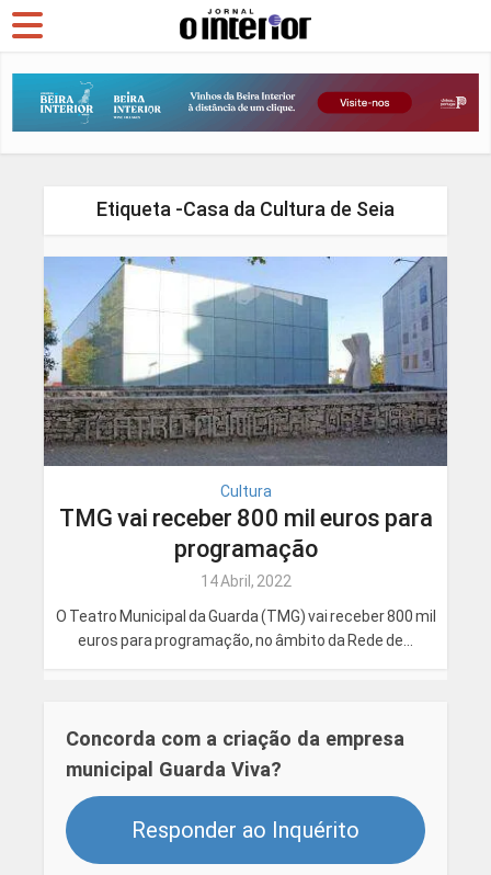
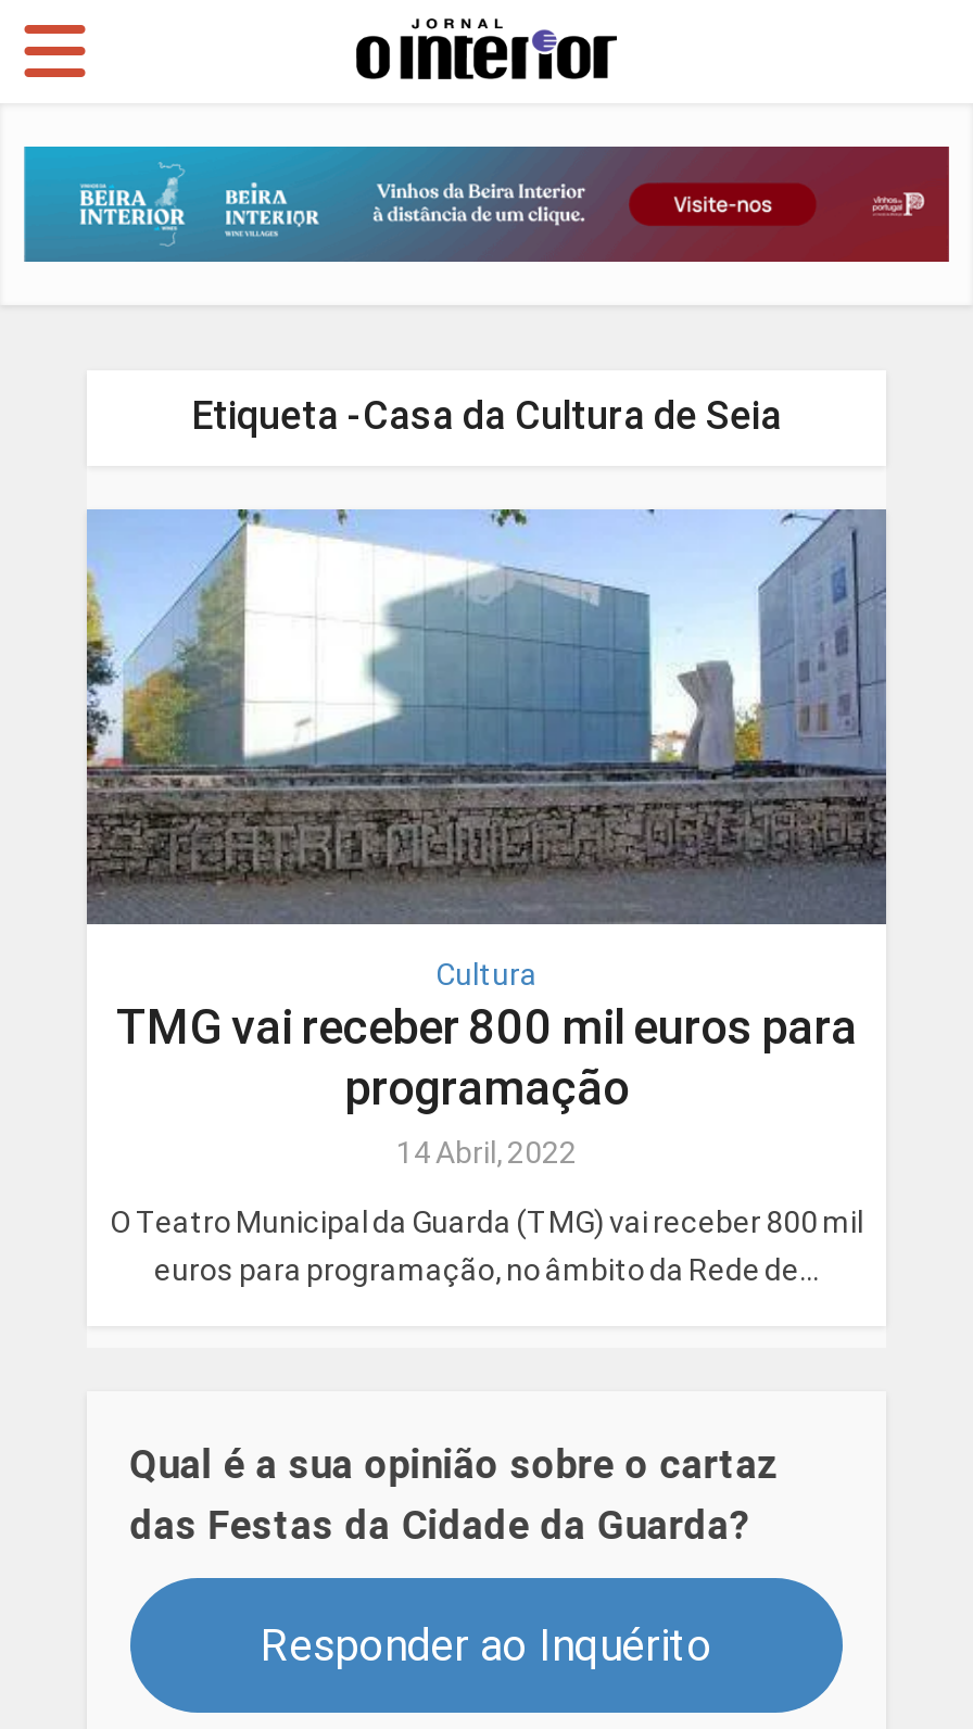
- Concorda com a criação da empresa
- municipal Guarda Viva?
+ Qual é a sua opinião sobre o cartaz
+ das Festas da Cidade da Guarda?
